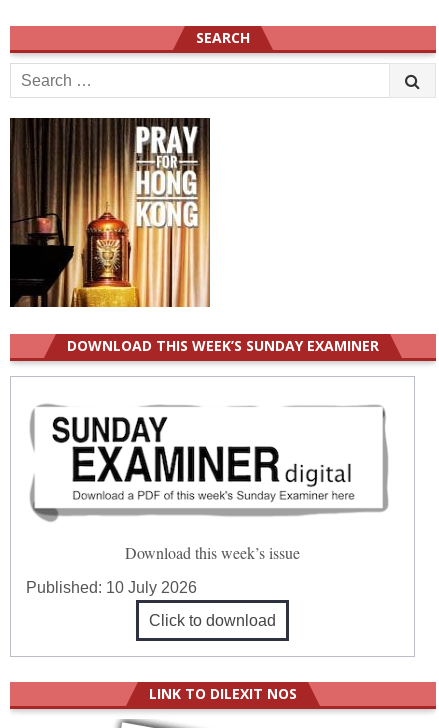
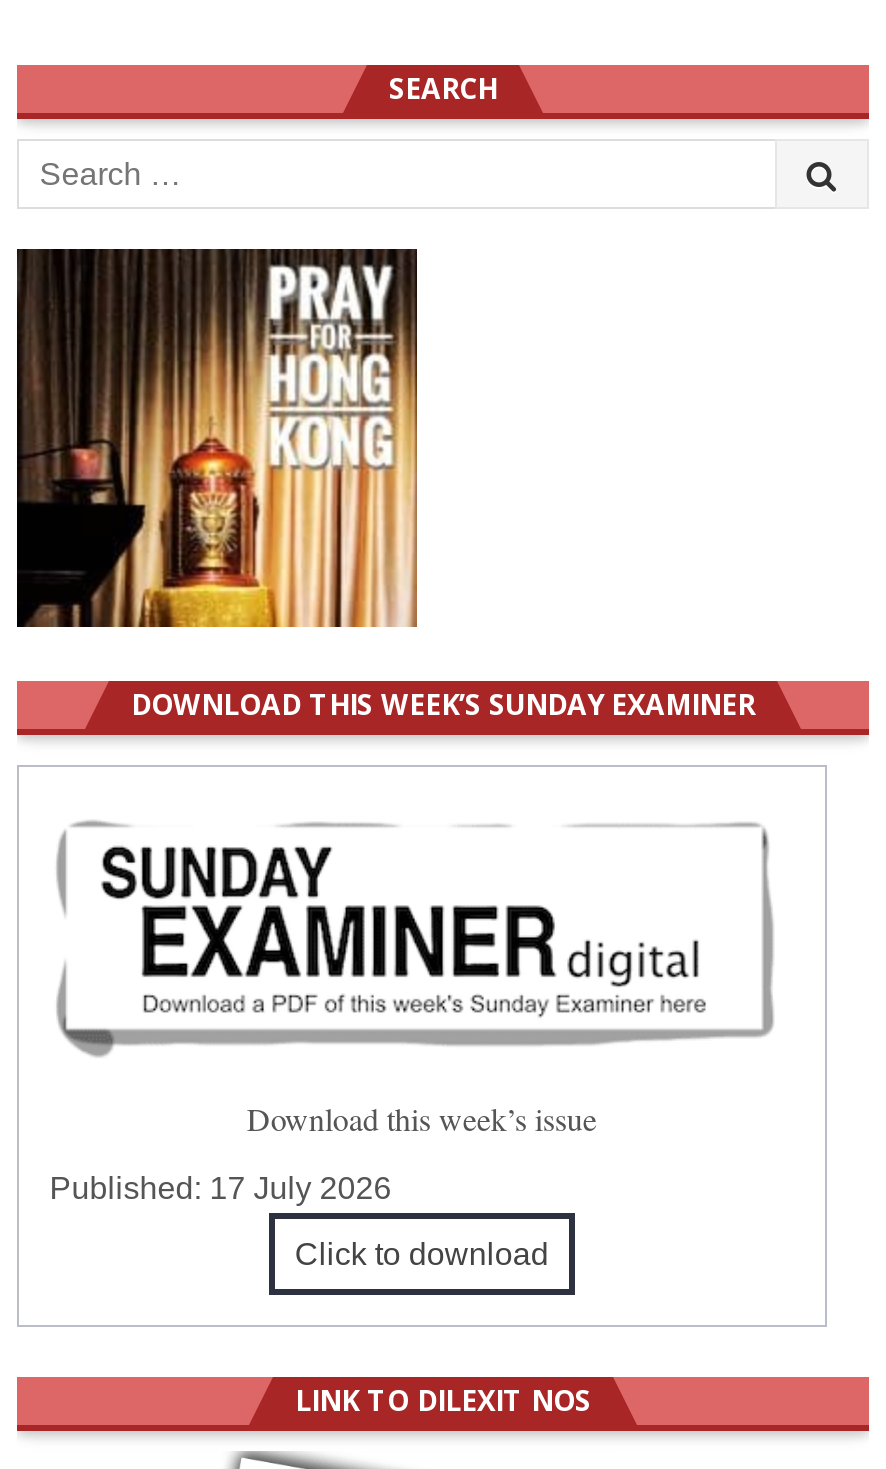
- Published: 10 July 2026
+ Published: 17 July 2026
